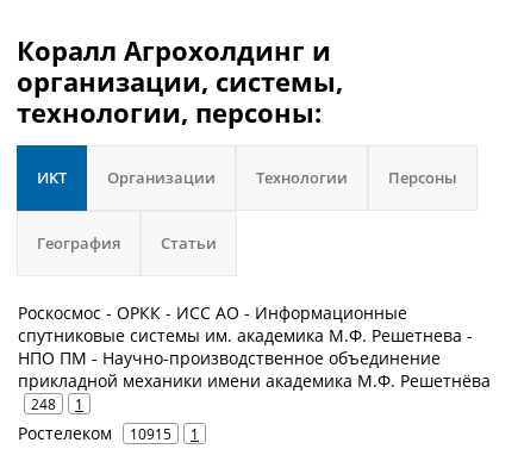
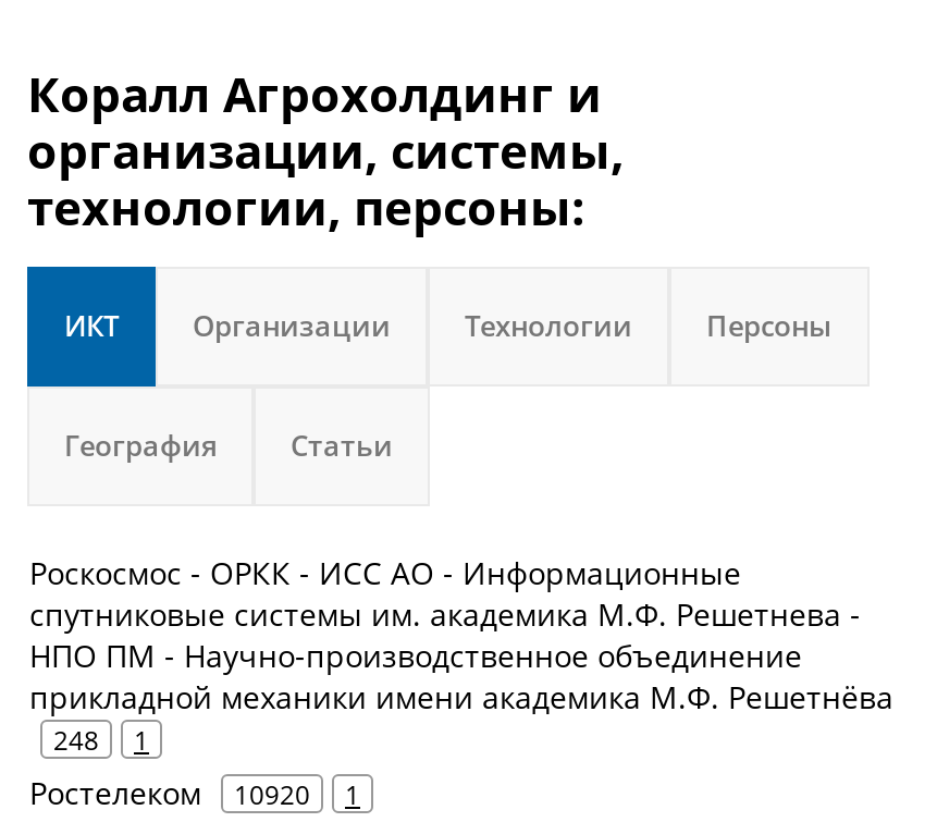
- Ростелеком 10915 1
+ Ростелеком 10920 1
